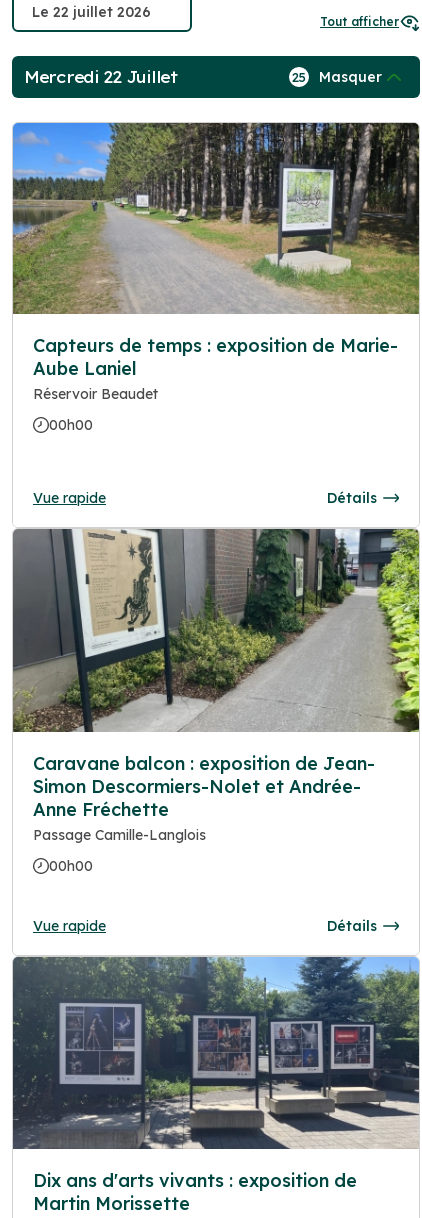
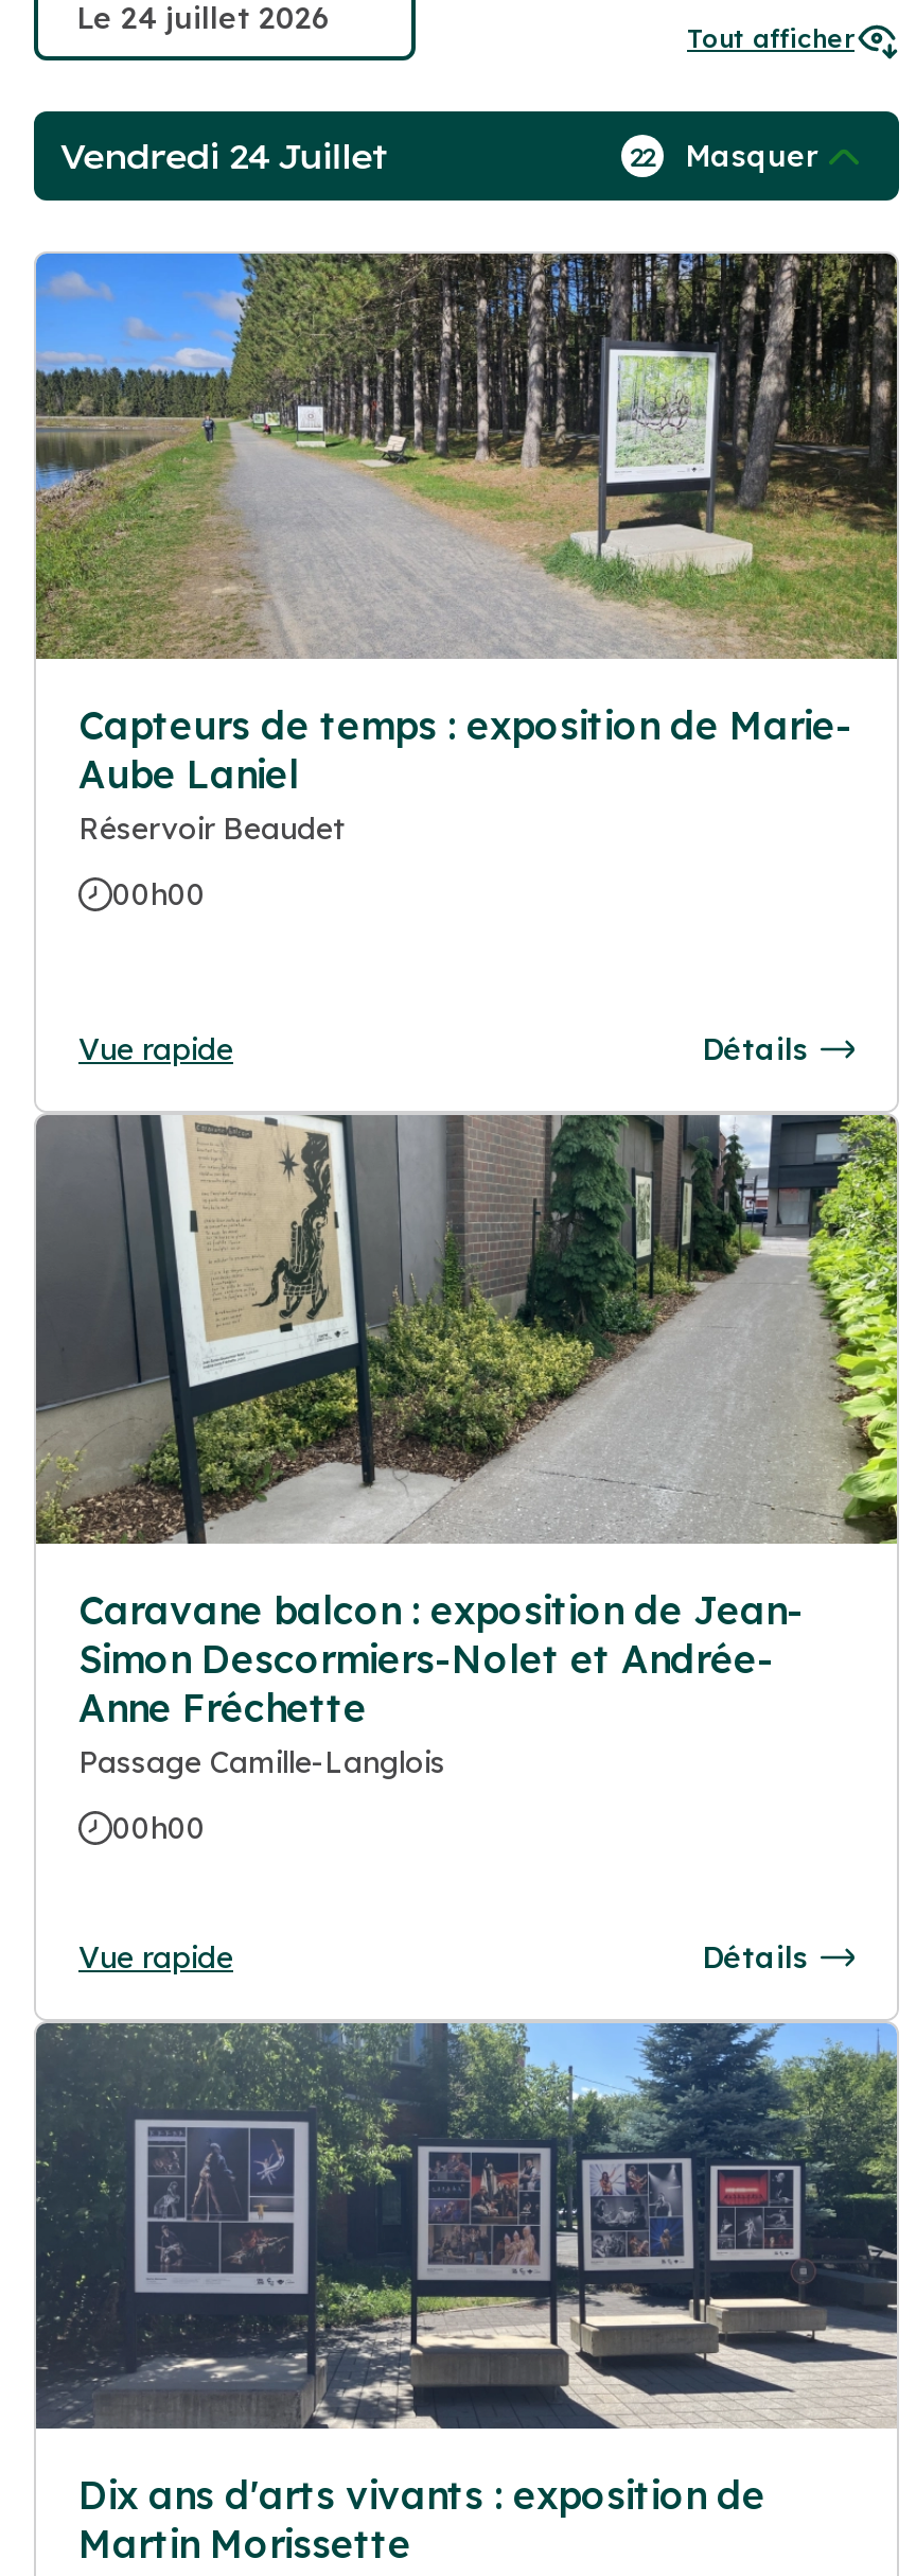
- Mercredi 22 Juillet
+ Vendredi 24 Juillet

- 25 Masquer
+ 22 Masquer
